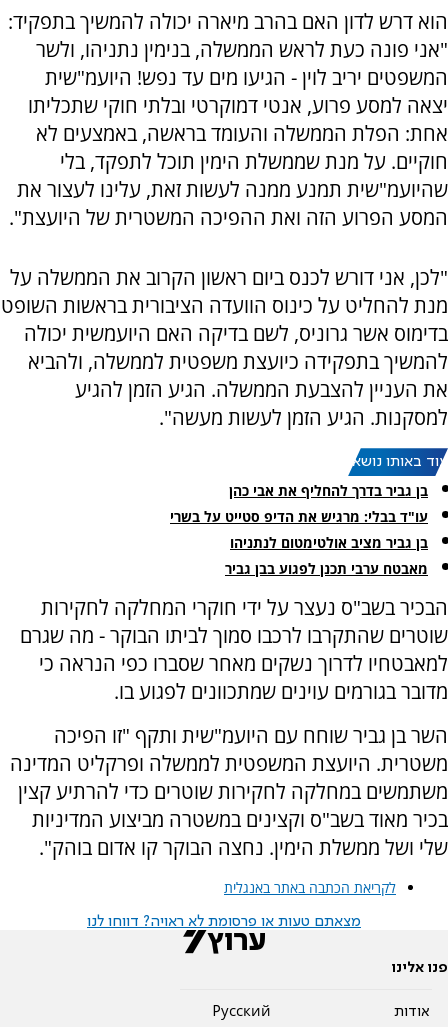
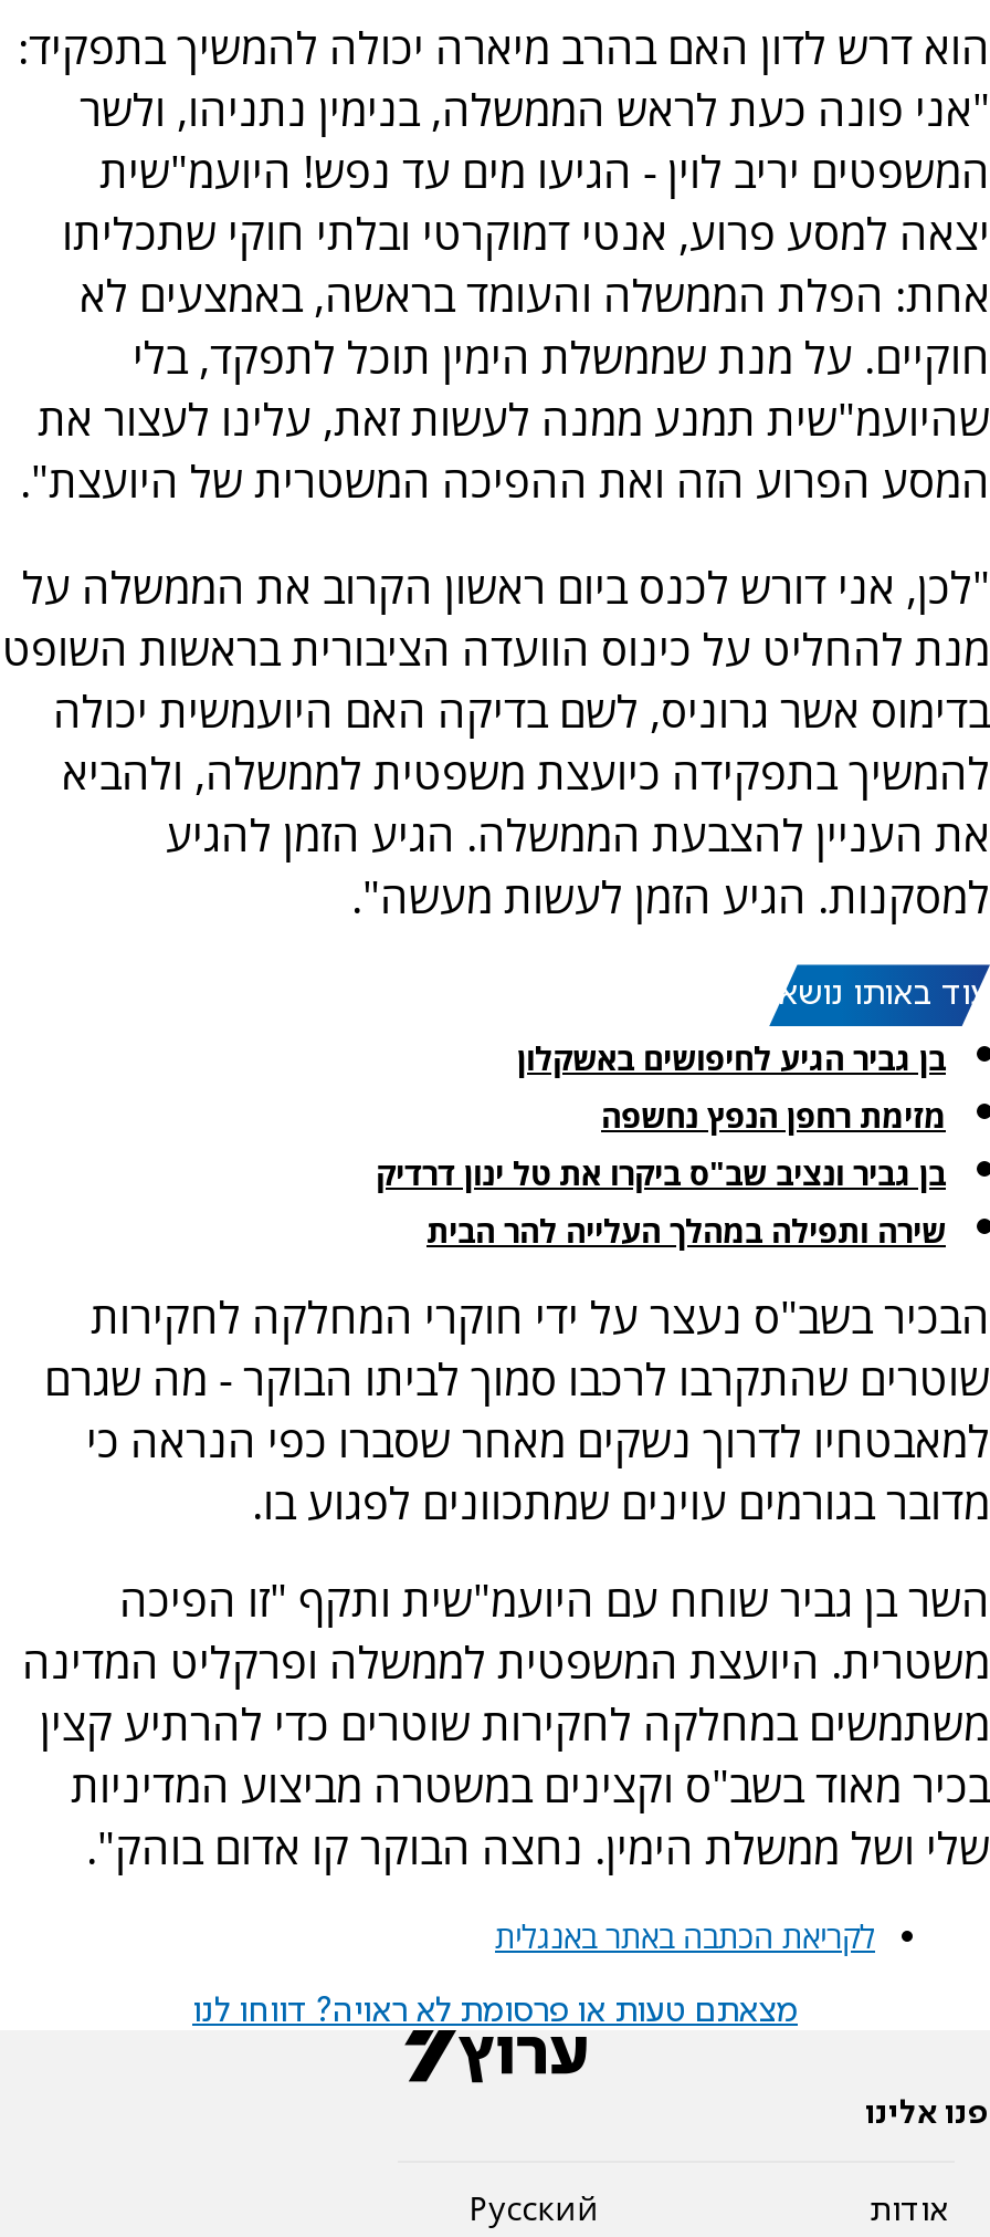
- בן גביר בדרך להחליף את אבי כהן
- עו"ד בבלי: מרגיש את הדיפ סטייט על בשרי
- בן גביר מציב אולטימטום לנתניהו
- מאבטח ערבי תכנן לפגוע בבן גביר
+ בן גביר הגיע לחיפושים באשקלון
+ מזימת רחפן הנפץ נחשפה
+ בן גביר ונציב שב"ס ביקרו את טל ינון דרדיק
+ שירה ותפילה במהלך העלייה להר הבית
